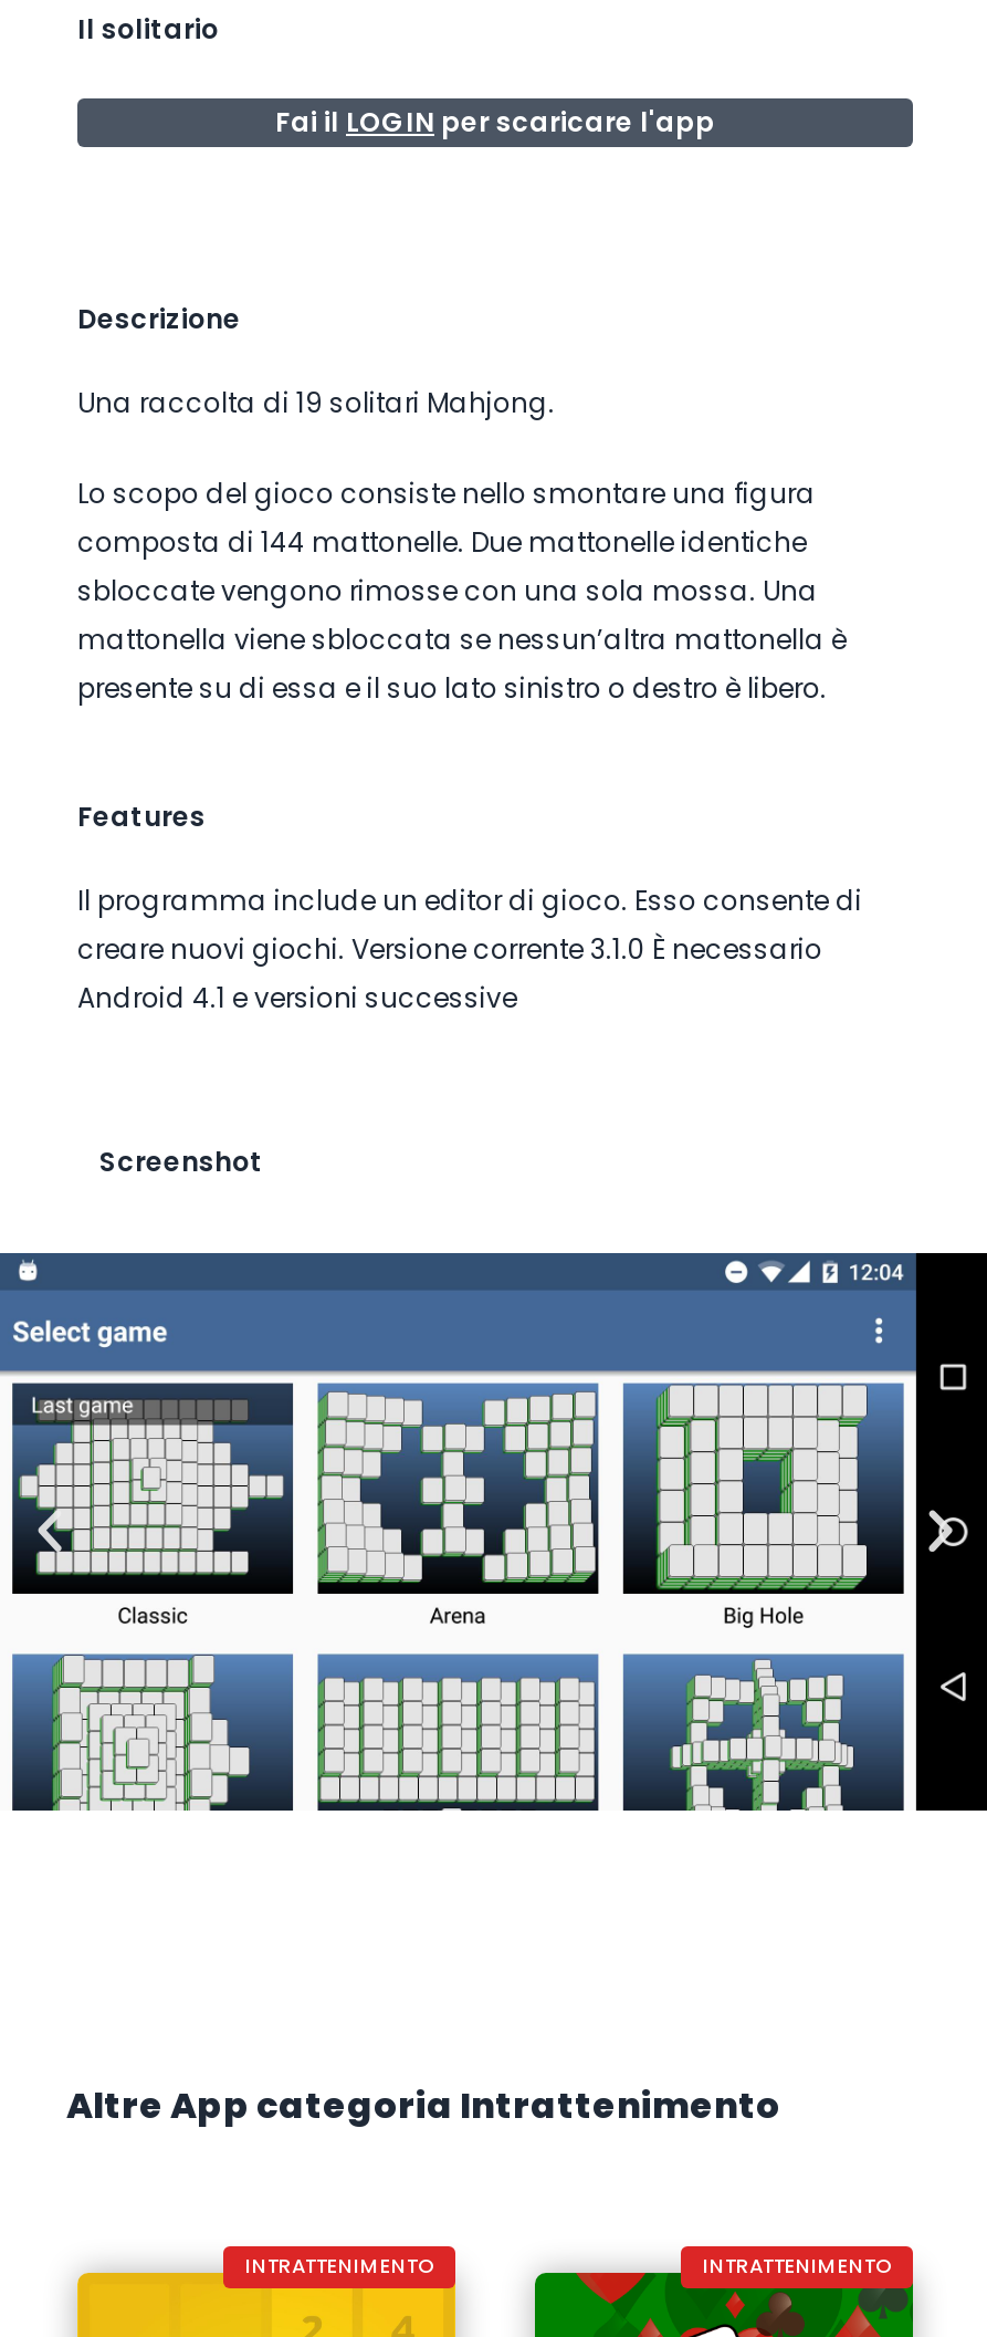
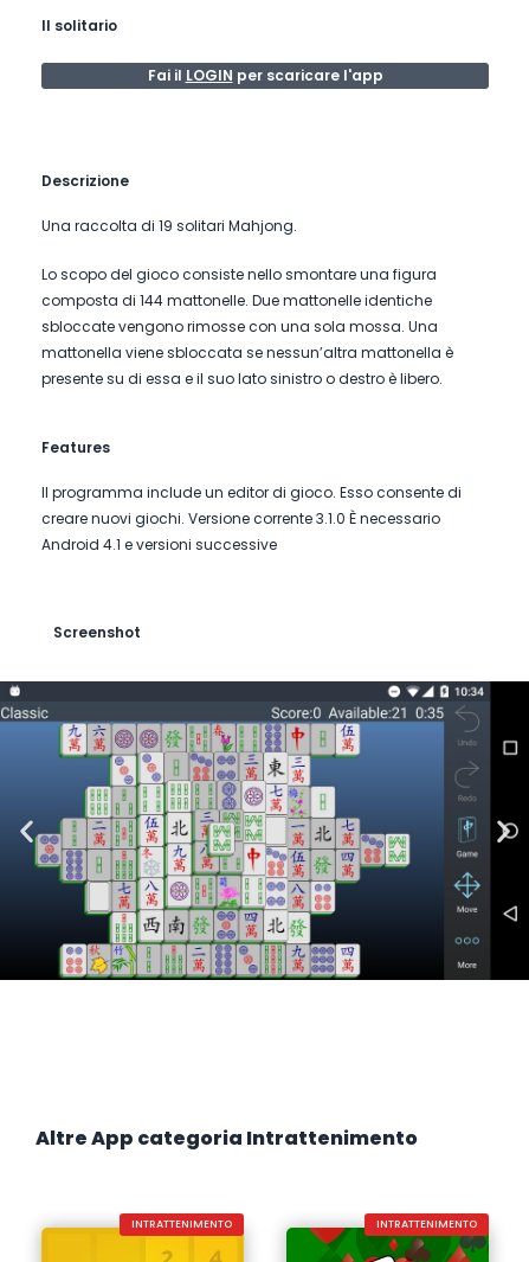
- [image]
+ [image]
